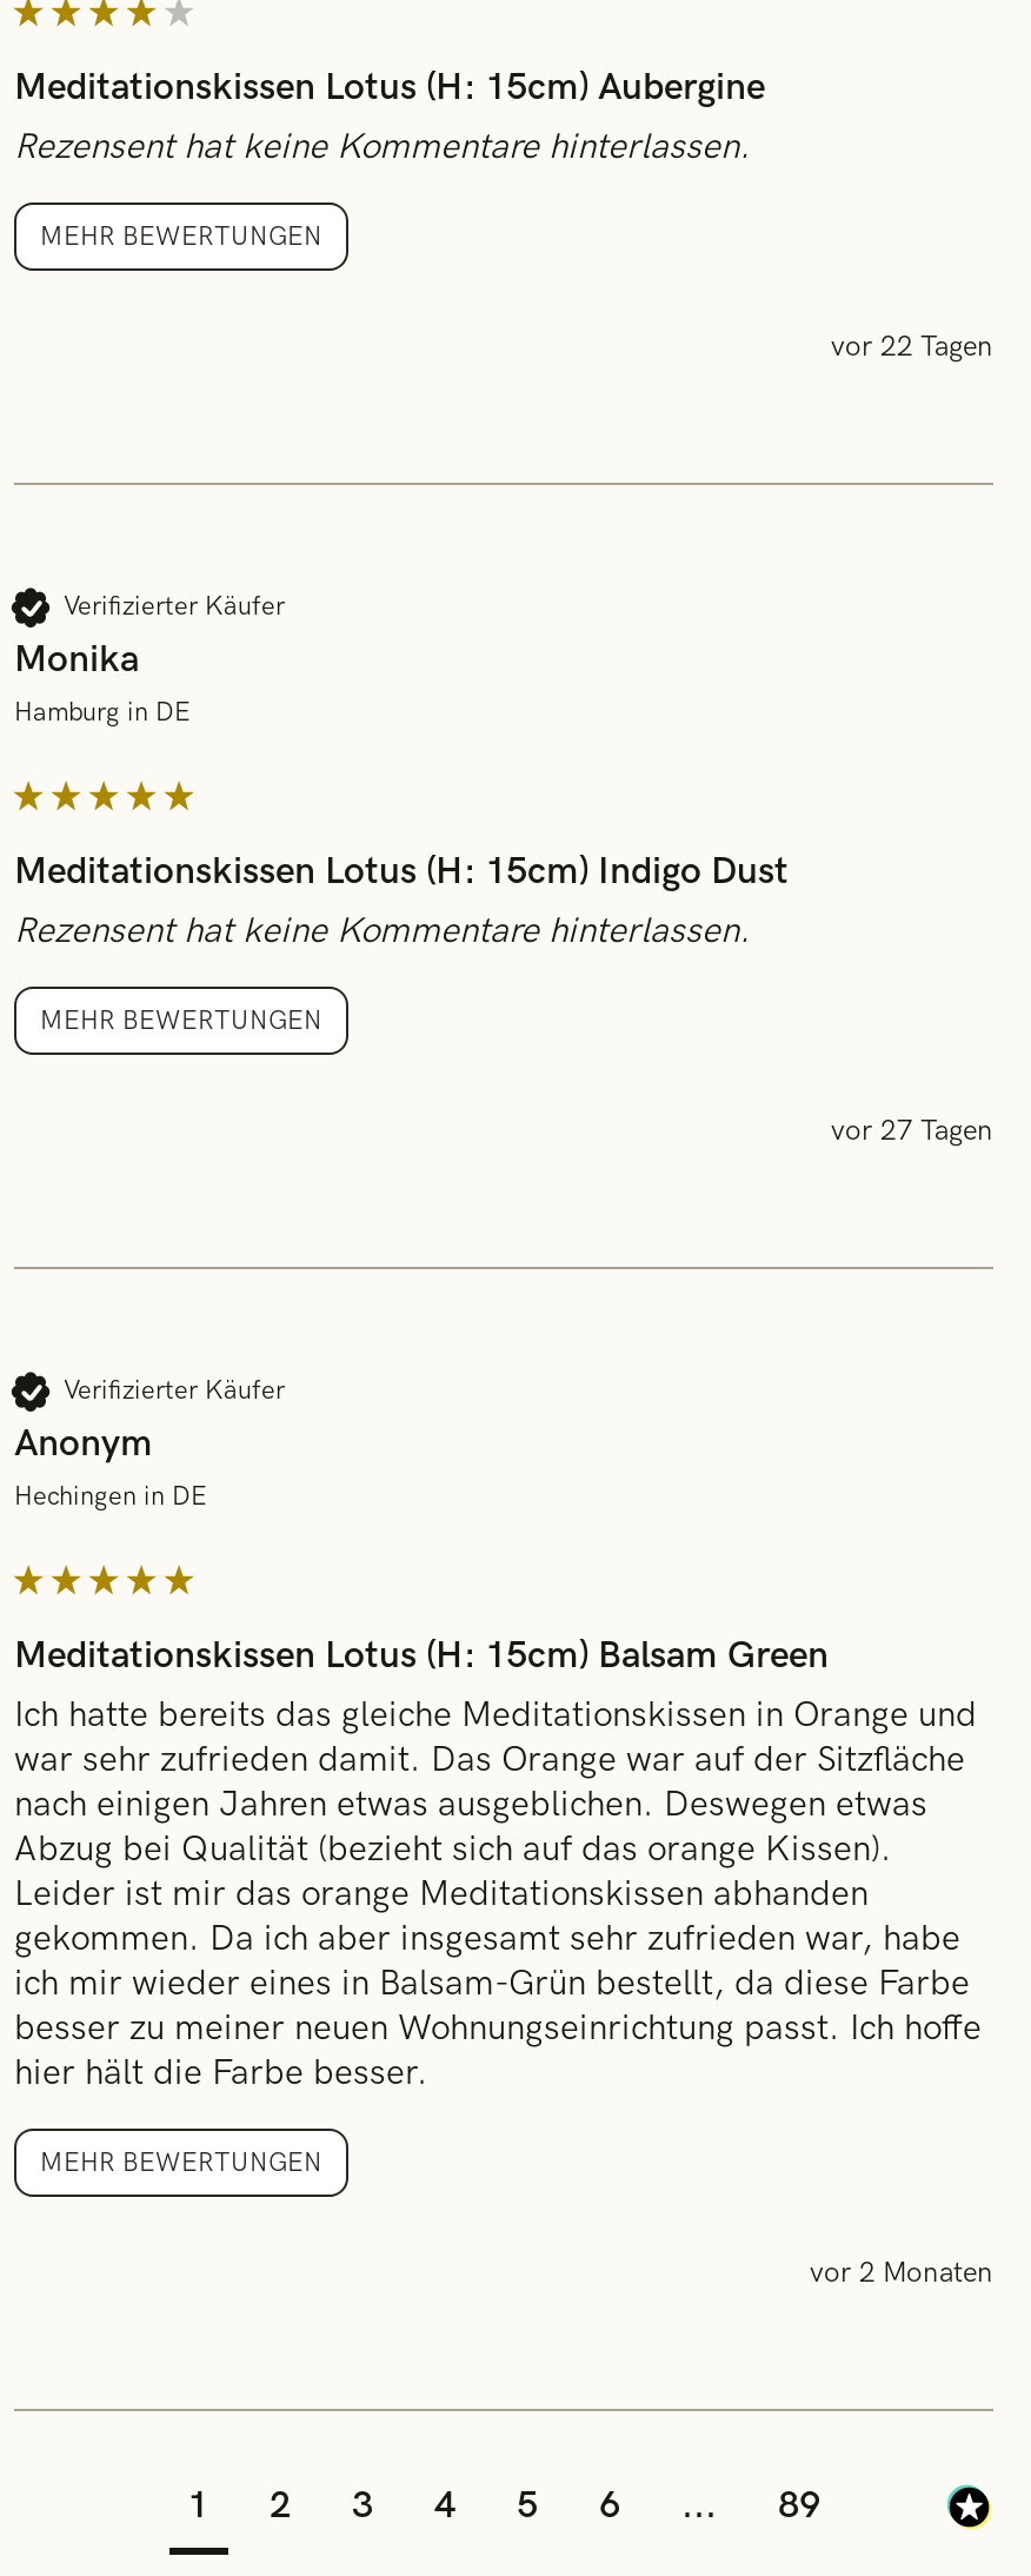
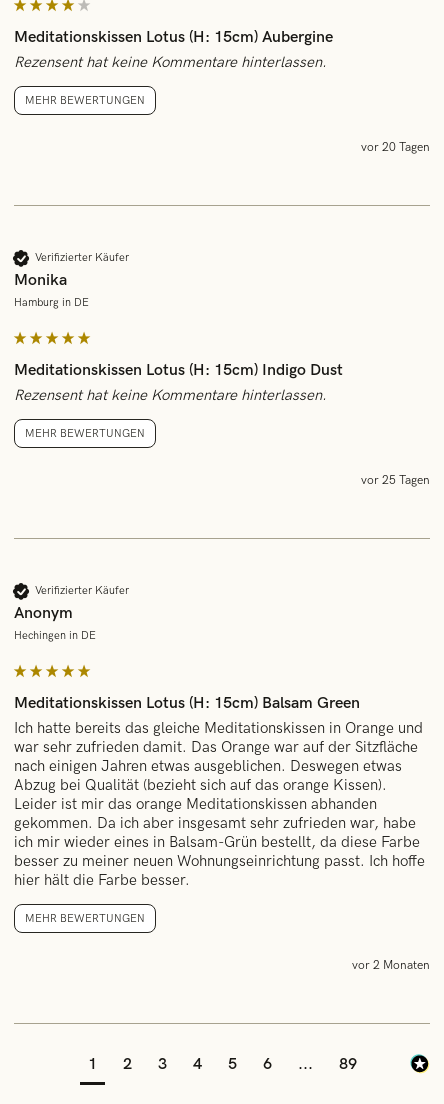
- vor 22 Tagen
+ vor 20 Tagen

- vor 27 Tagen
+ vor 25 Tagen
